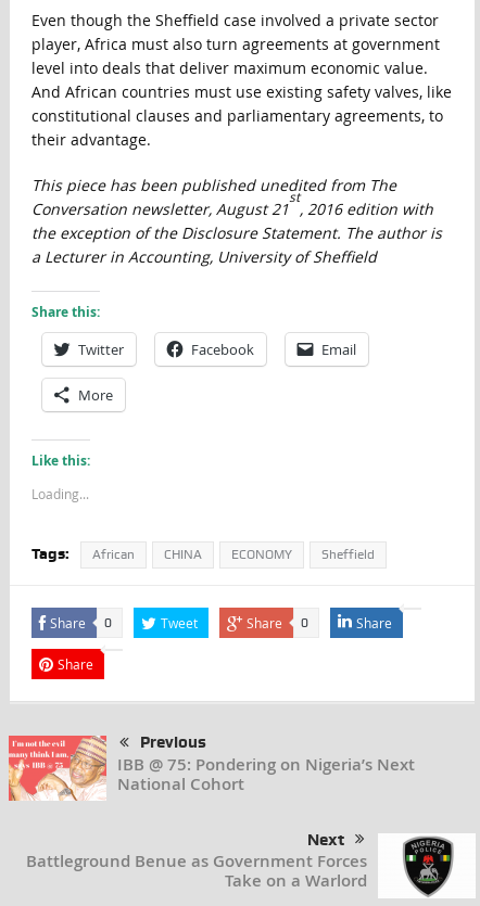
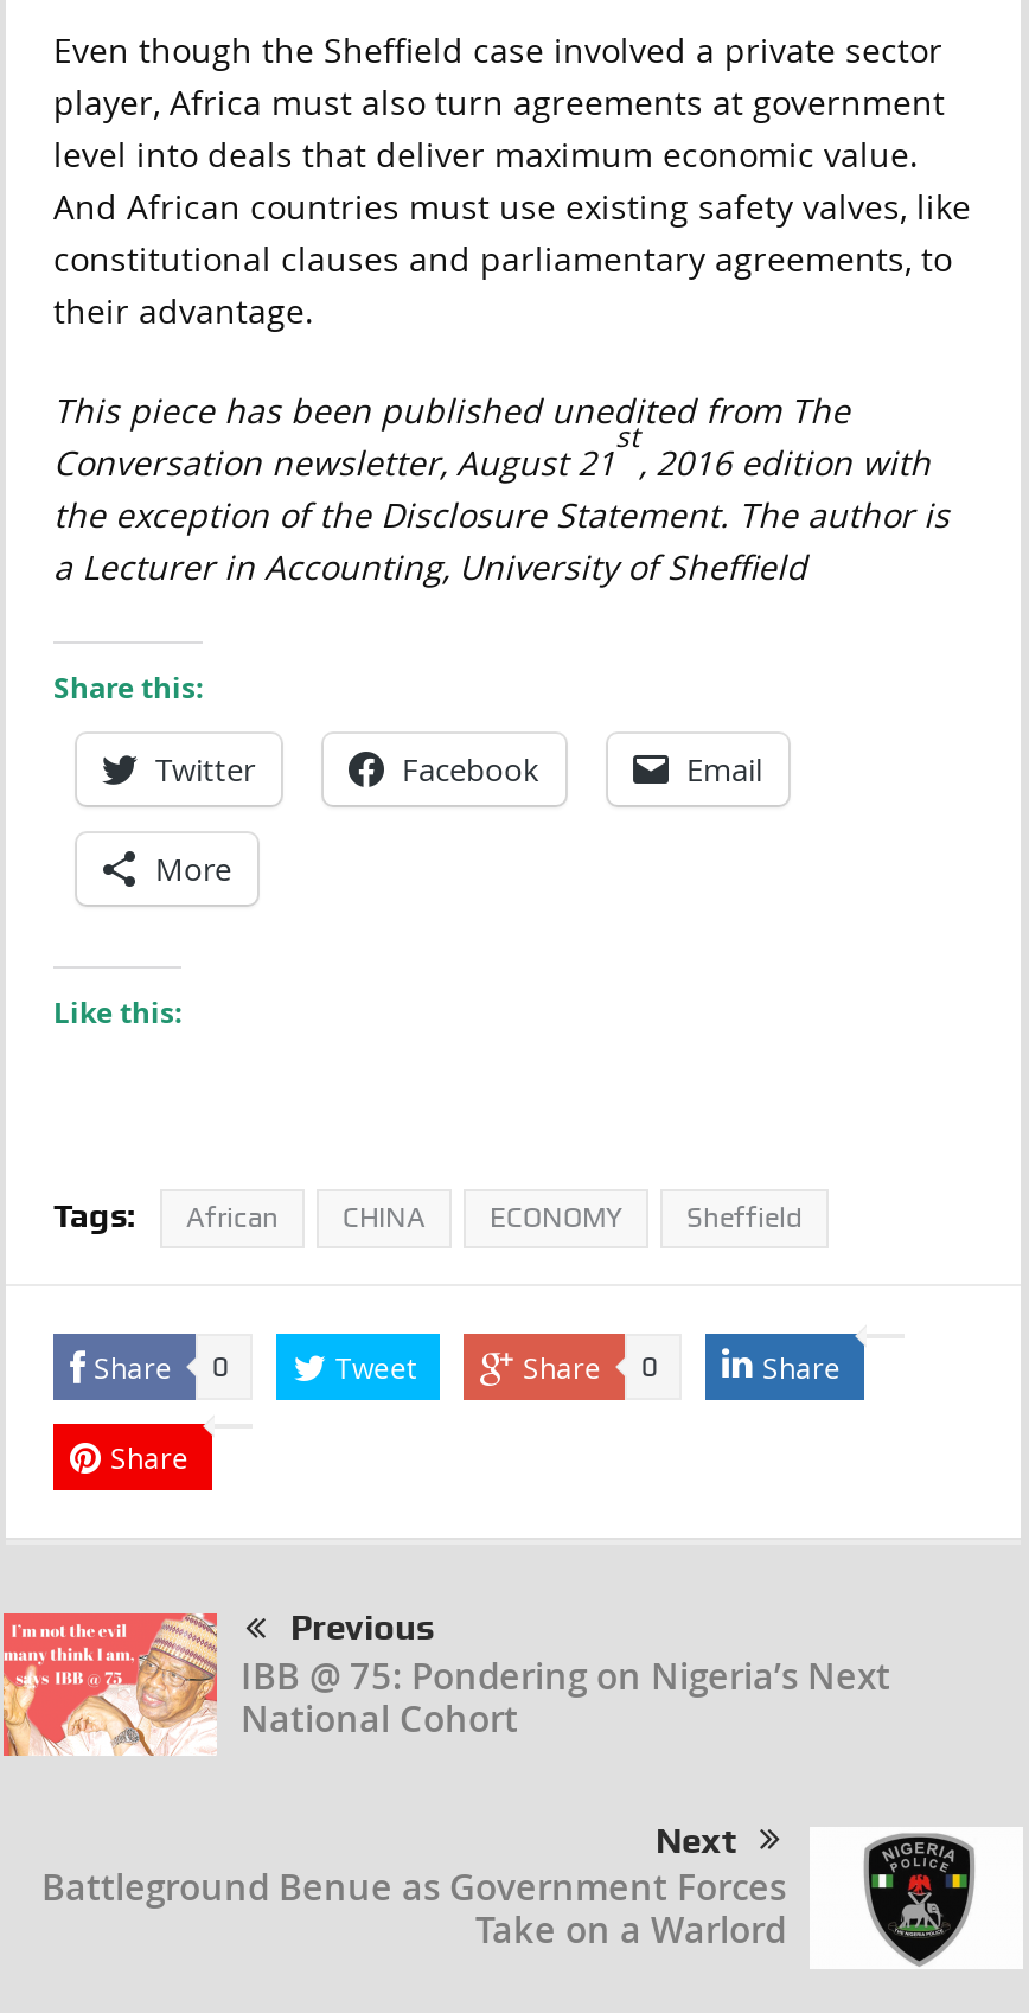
- Loading...
